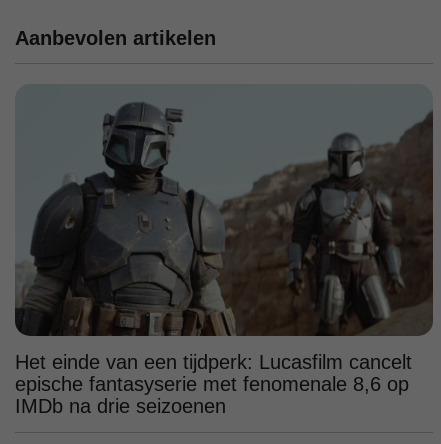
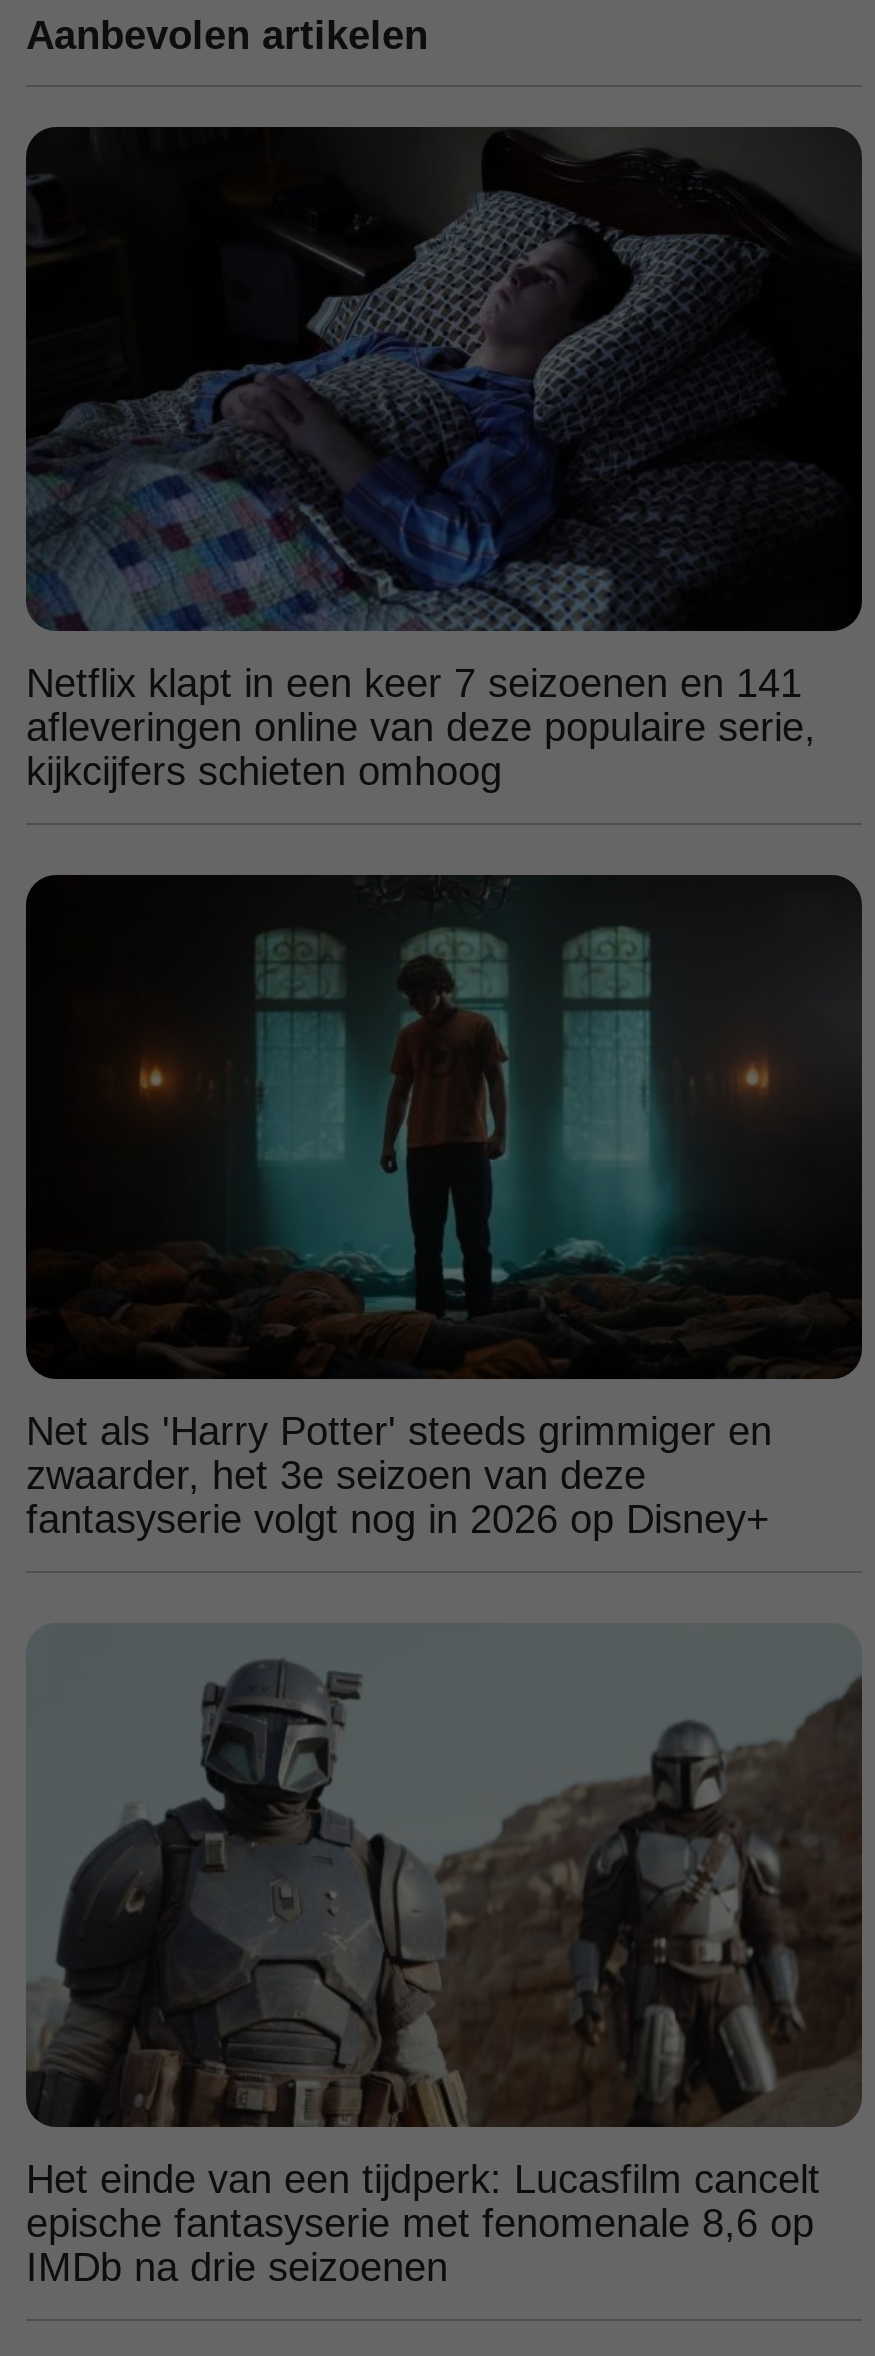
+ [image]
+ Netflix klapt in een keer 7 seizoenen en 141
+ afleveringen online van deze populaire serie,
+ kijkcijfers schieten omhoog

+ [image]
+ Net als 'Harry Potter' steeds grimmiger en
+ zwaarder, het 3e seizoen van deze
+ fantasyserie volgt nog in 2026 op Disney+
